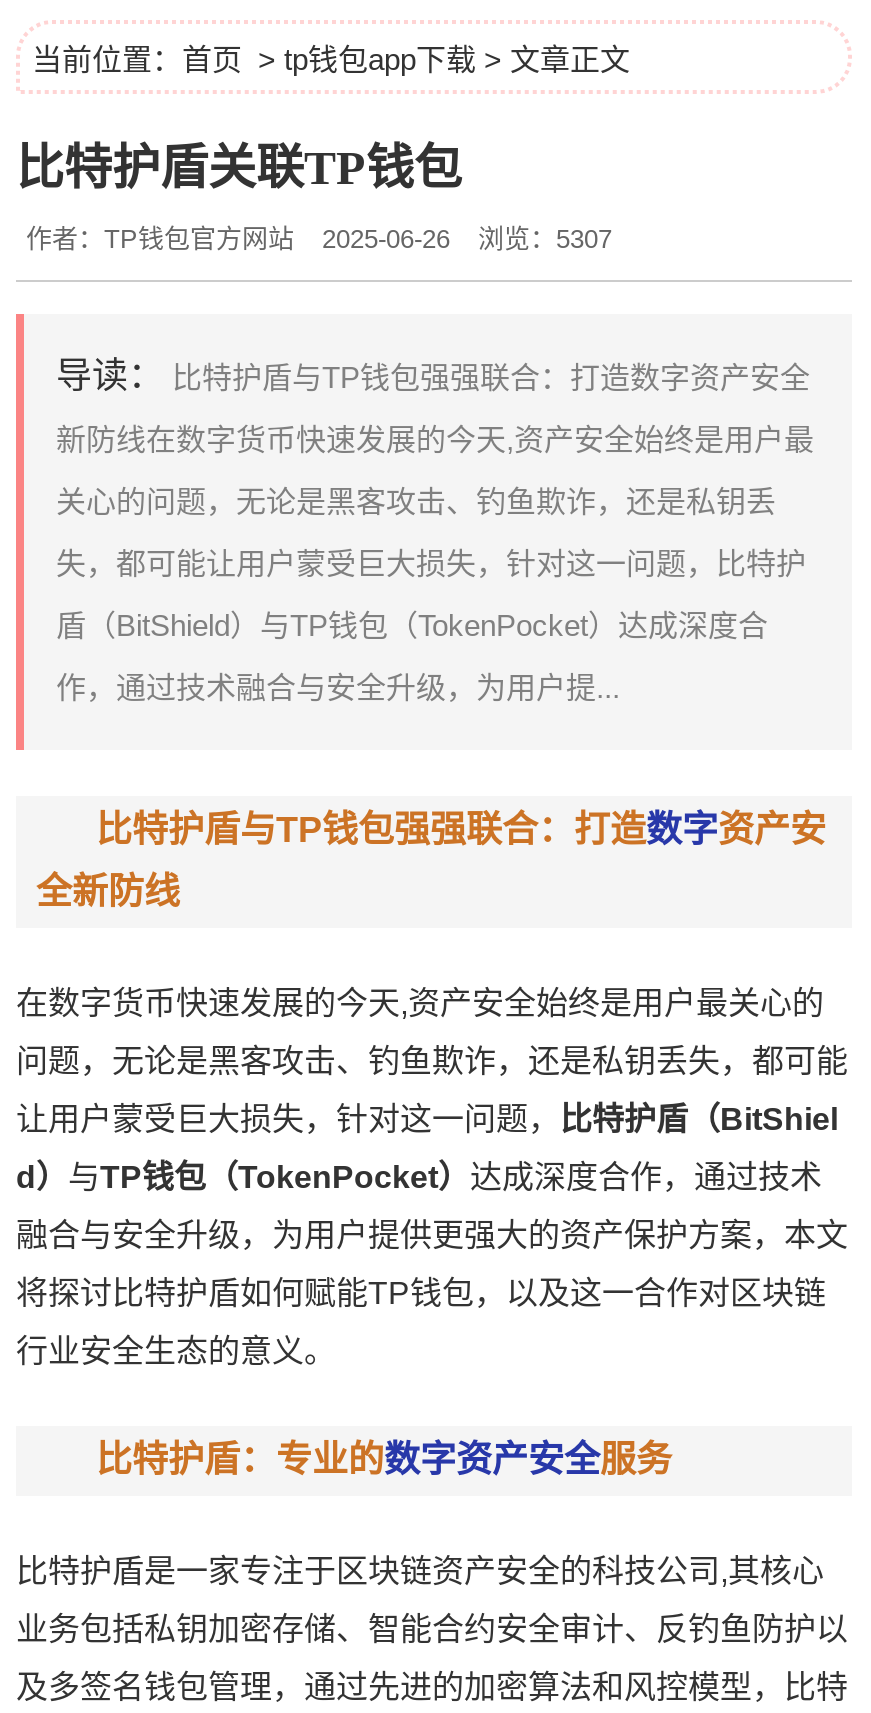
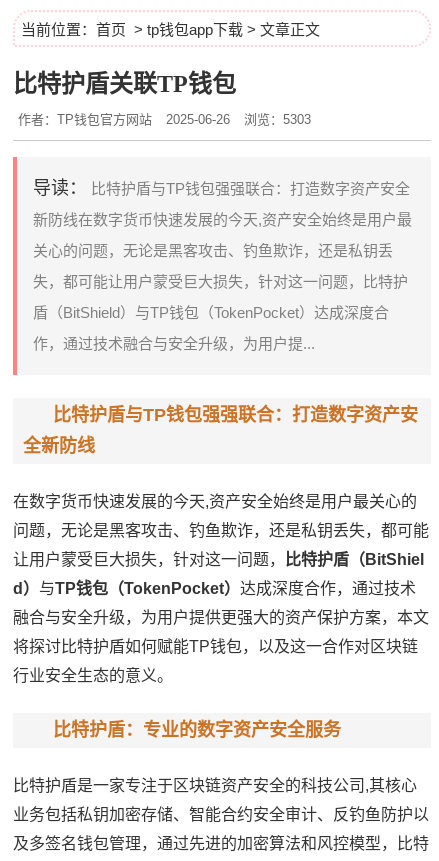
- 作者：TP钱包官方网站 2025-06-26 浏览：5307
+ 作者：TP钱包官方网站 2025-06-26 浏览：5303
